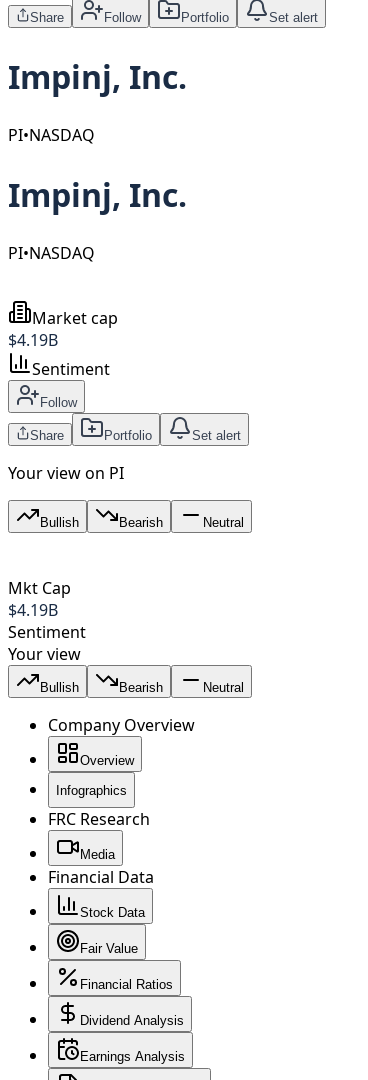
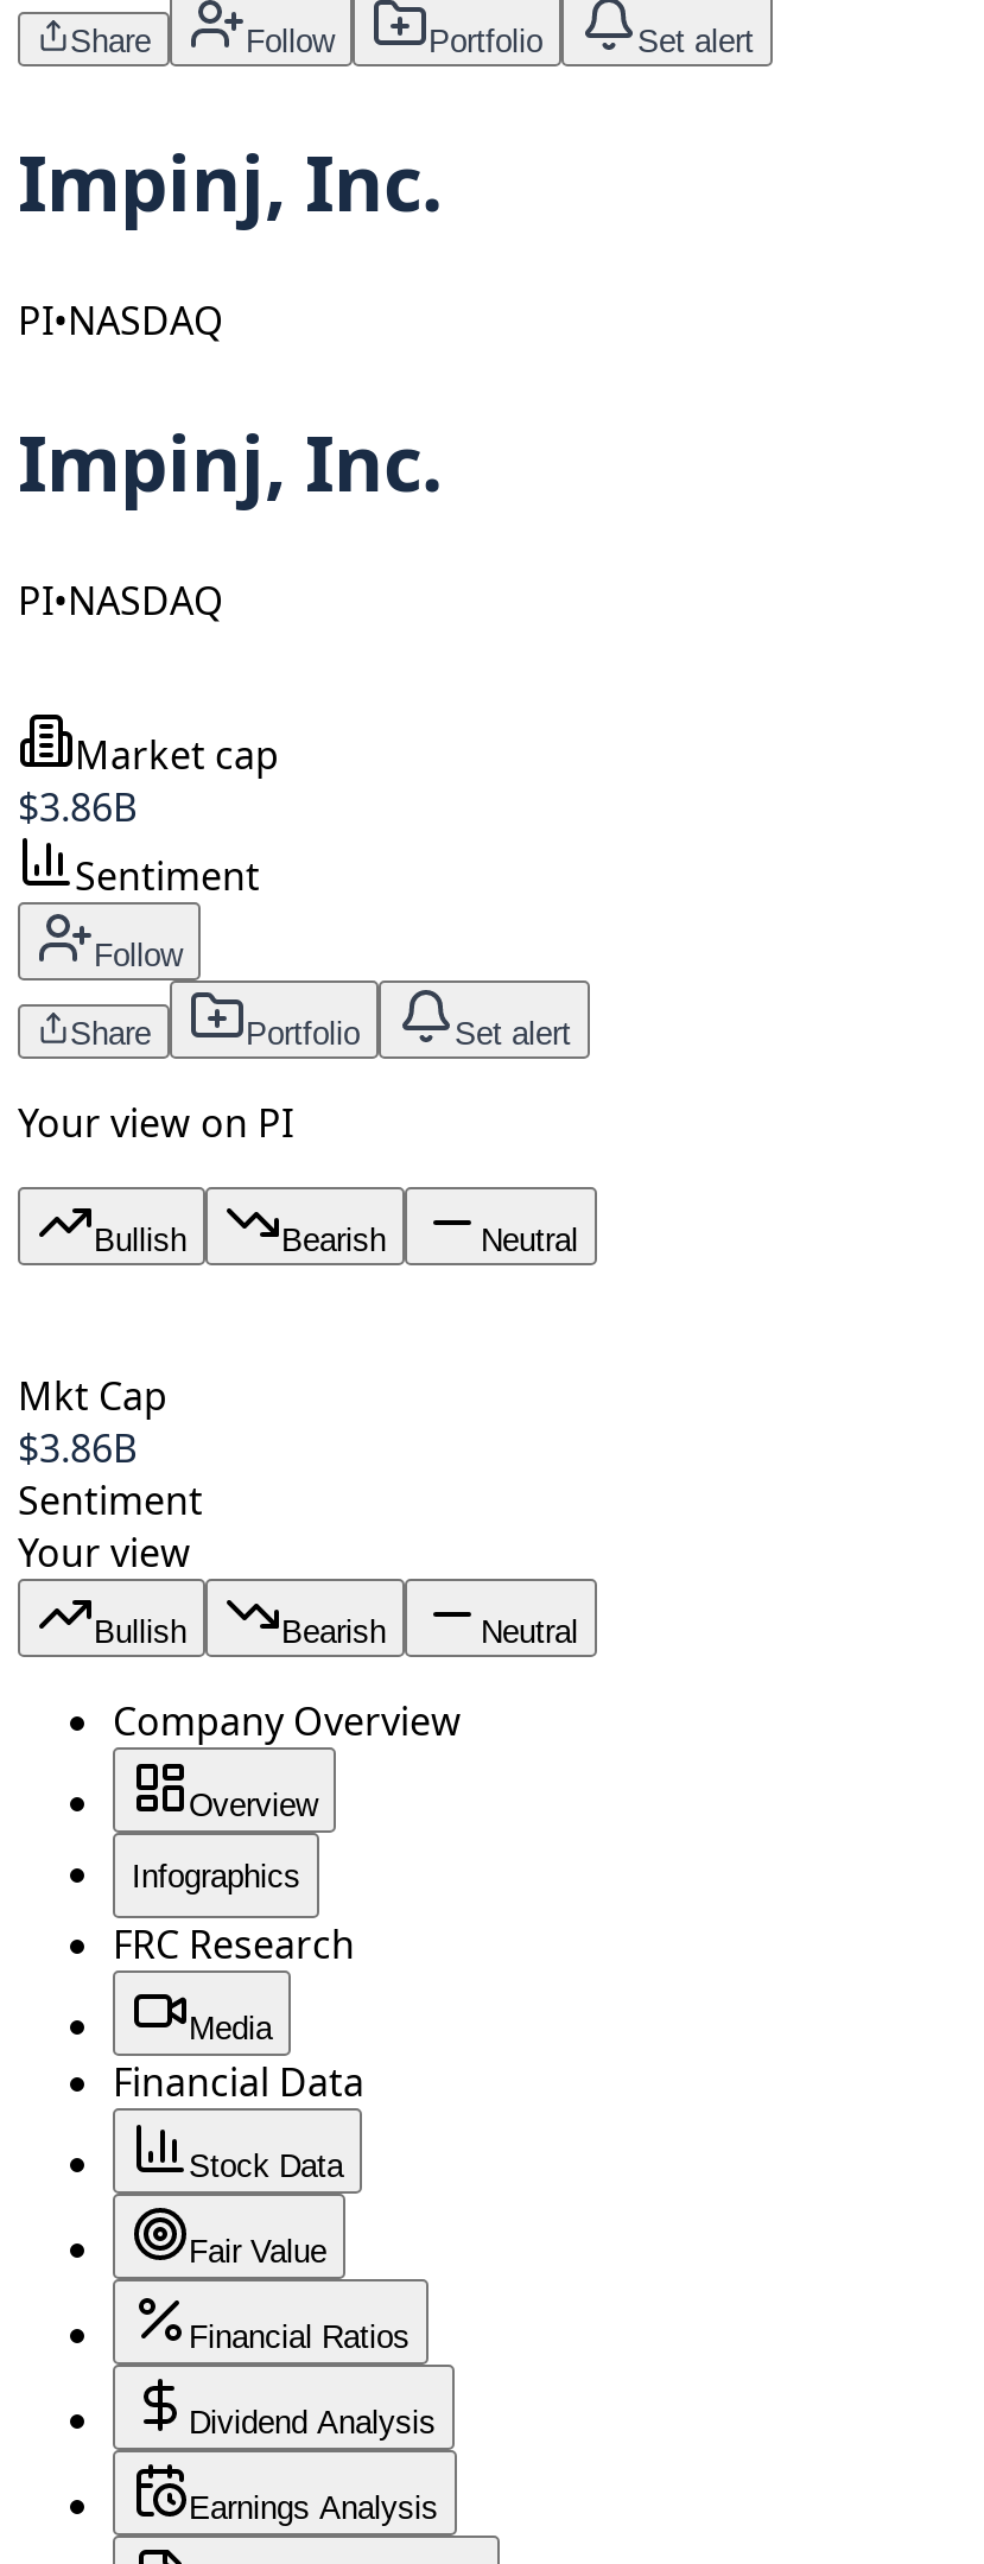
- $4.19B
+ $3.86B

- $4.19B
+ $3.86B
